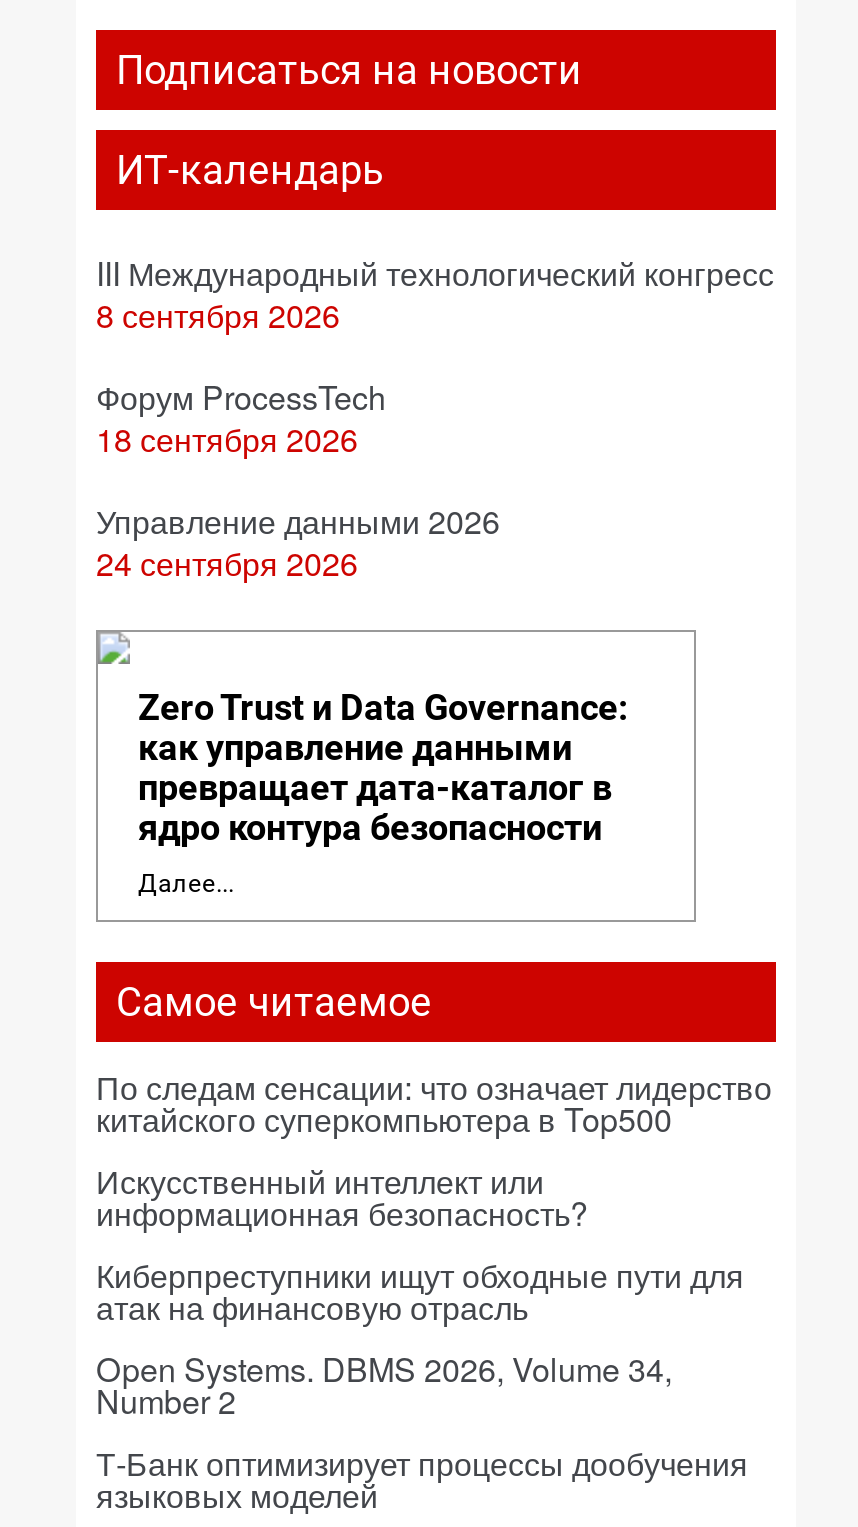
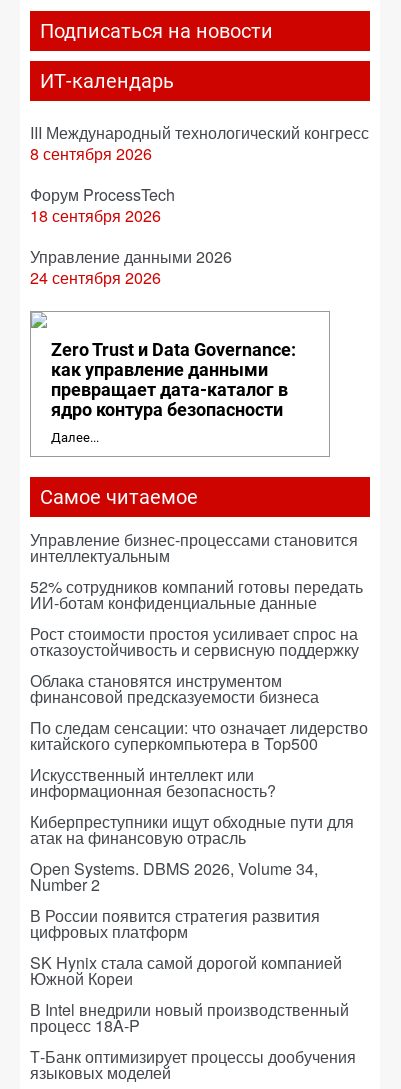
+ Управление бизнес-процессами становится
+ интеллектуальным
+ 52% сотрудников компаний готовы передать
+ ИИ-ботам конфиденциальные данные
+ Рост стоимости простоя усиливает спрос на
+ отказоустойчивость и сервисную поддержку
+ Облака становятся инструментом
+ финансовой предсказуемости бизнеса

+ В России появится стратегия развития
+ цифровых платформ
+ SK Hynix стала самой дорогой компанией
+ Южной Кореи
+ В Intel внедрили новый производственный
+ процесс 18A-P
